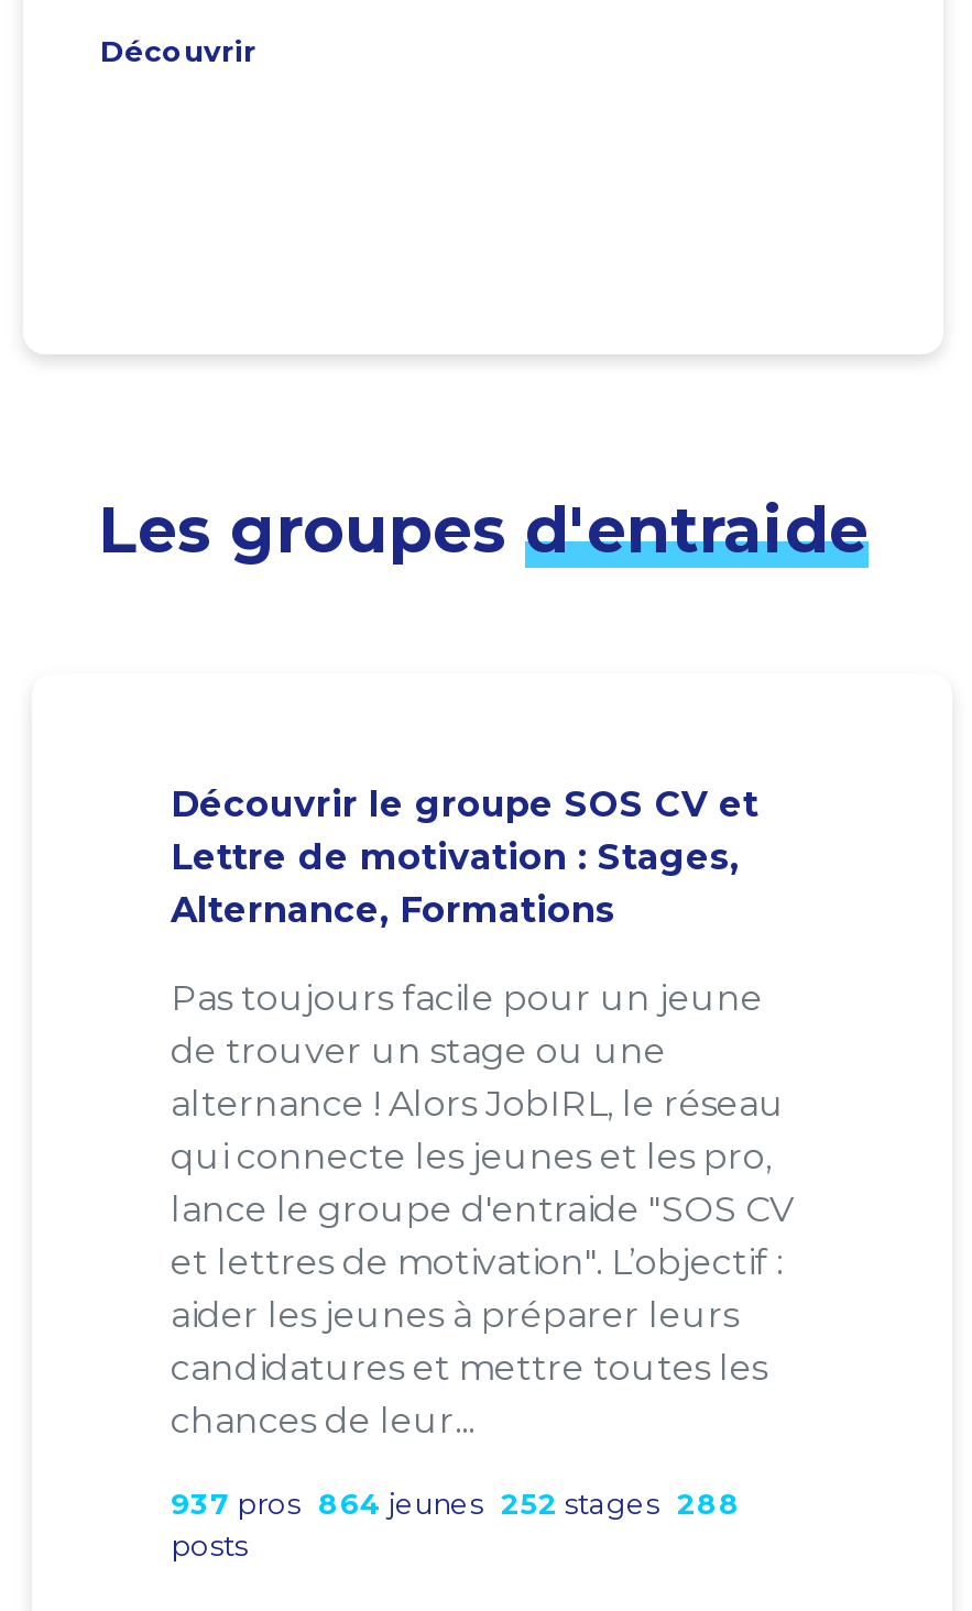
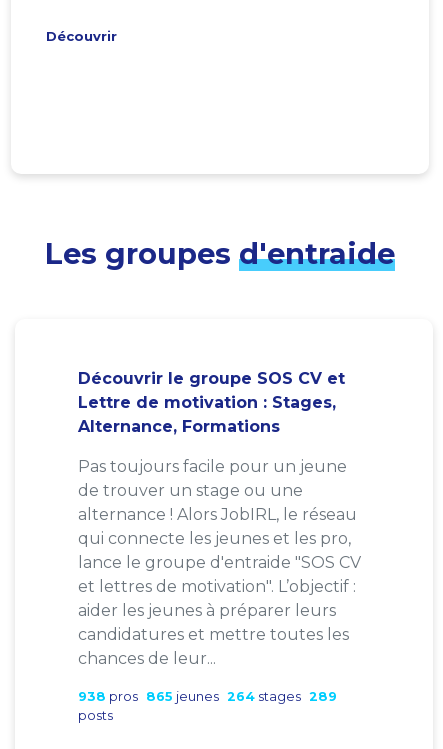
- 937 pros 864 jeunes 252 stages 288
+ 938 pros 865 jeunes 264 stages 289
